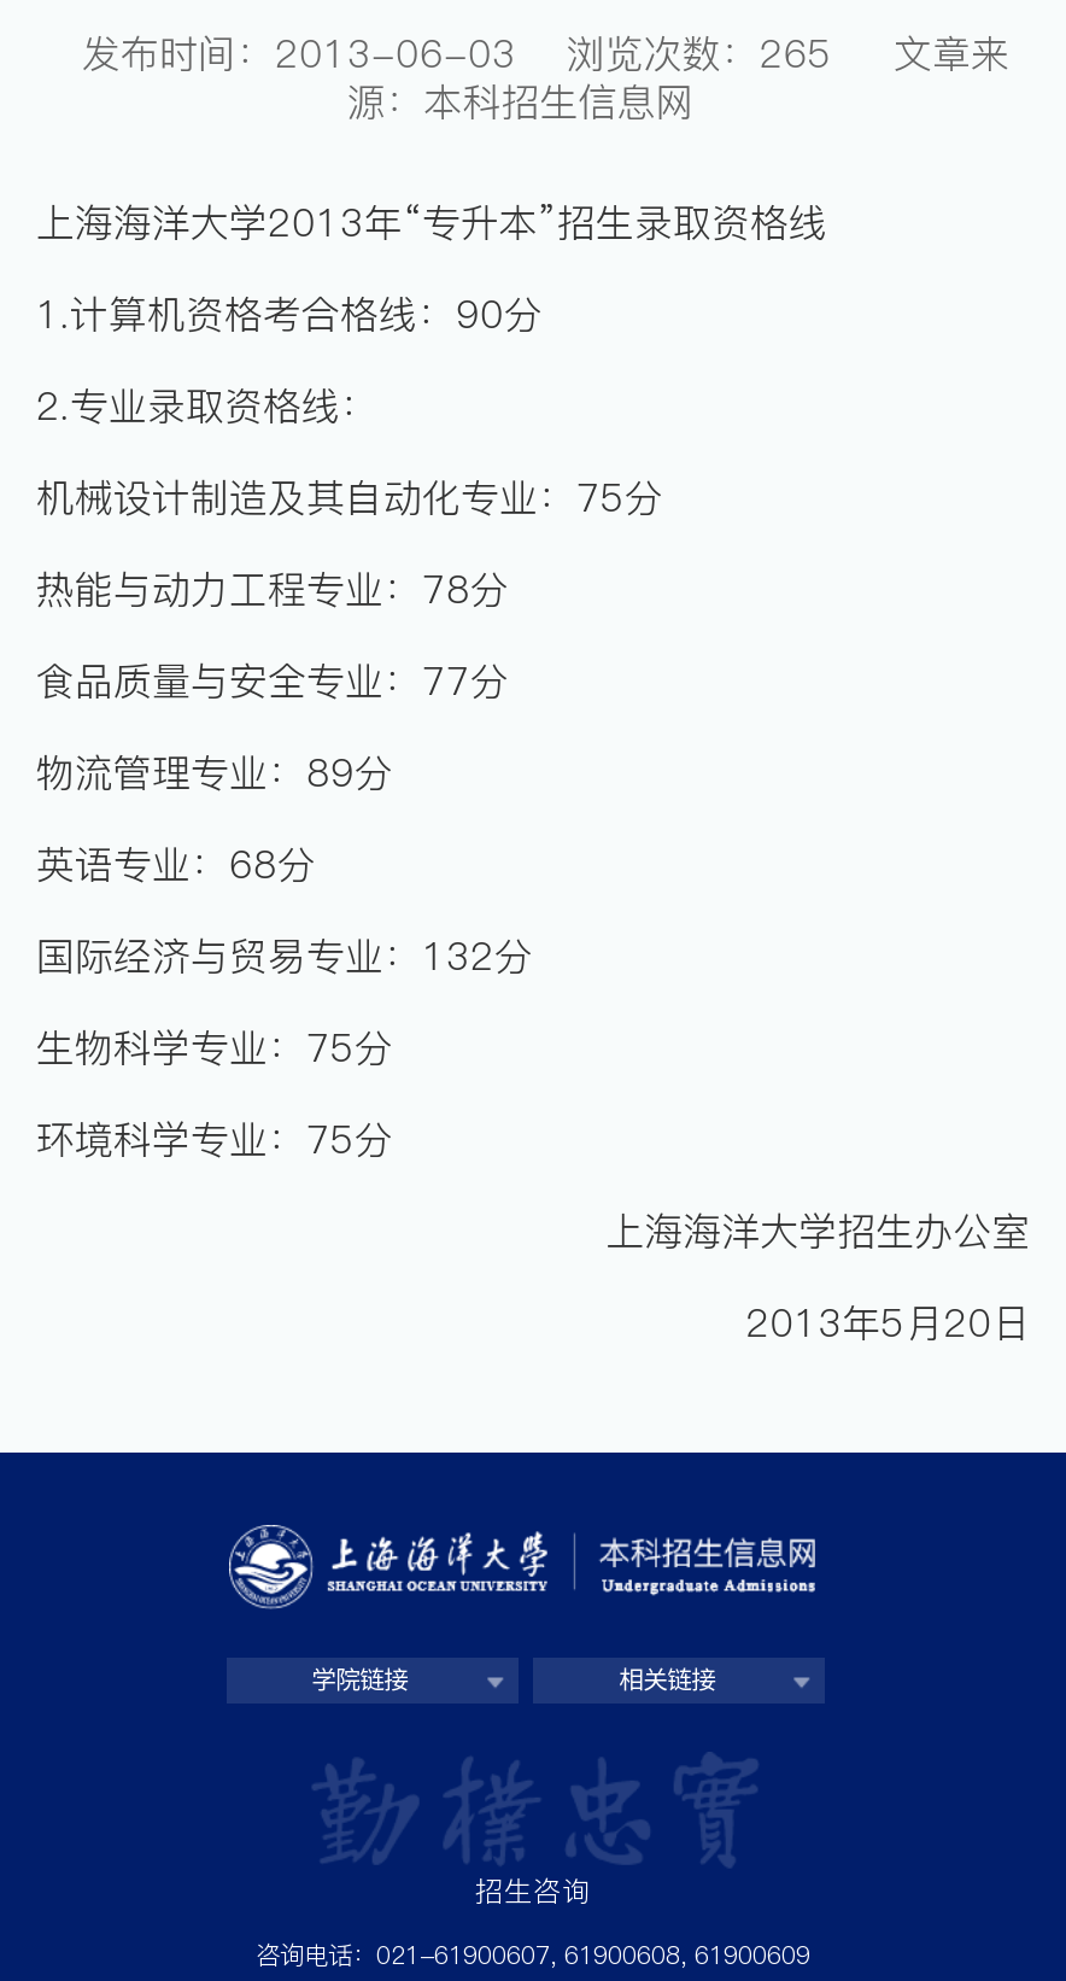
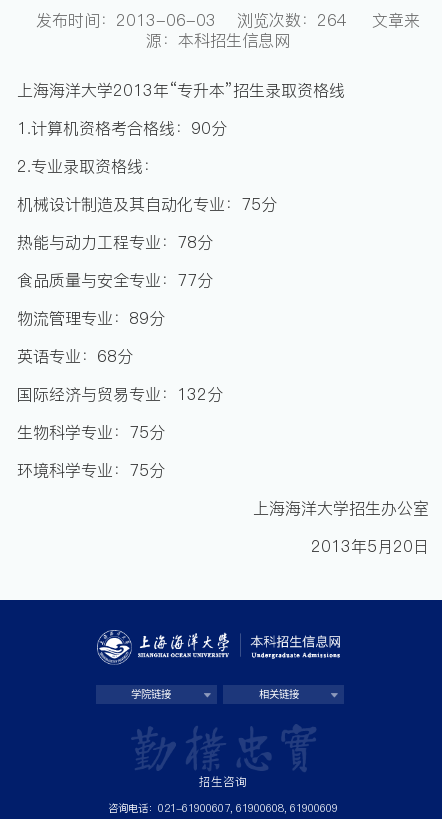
- 发布时间：2013-06-03 浏览次数：265 文章来
+ 发布时间：2013-06-03 浏览次数：264 文章来
